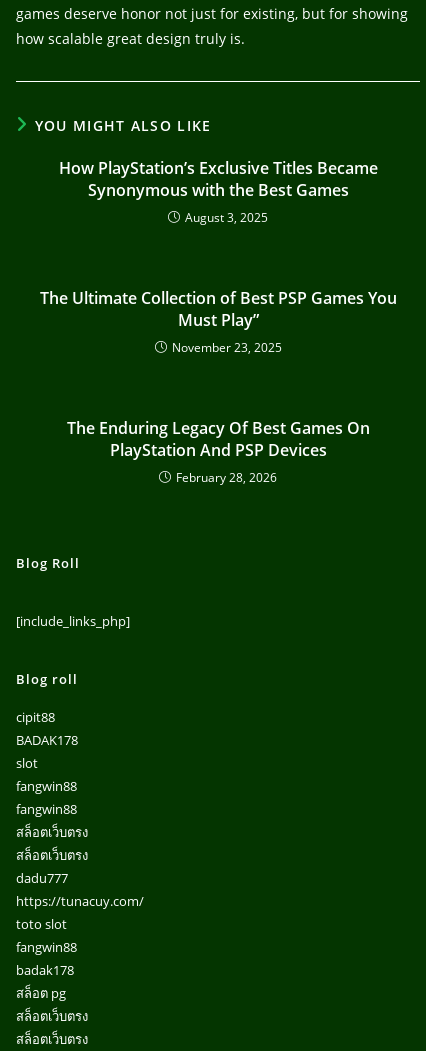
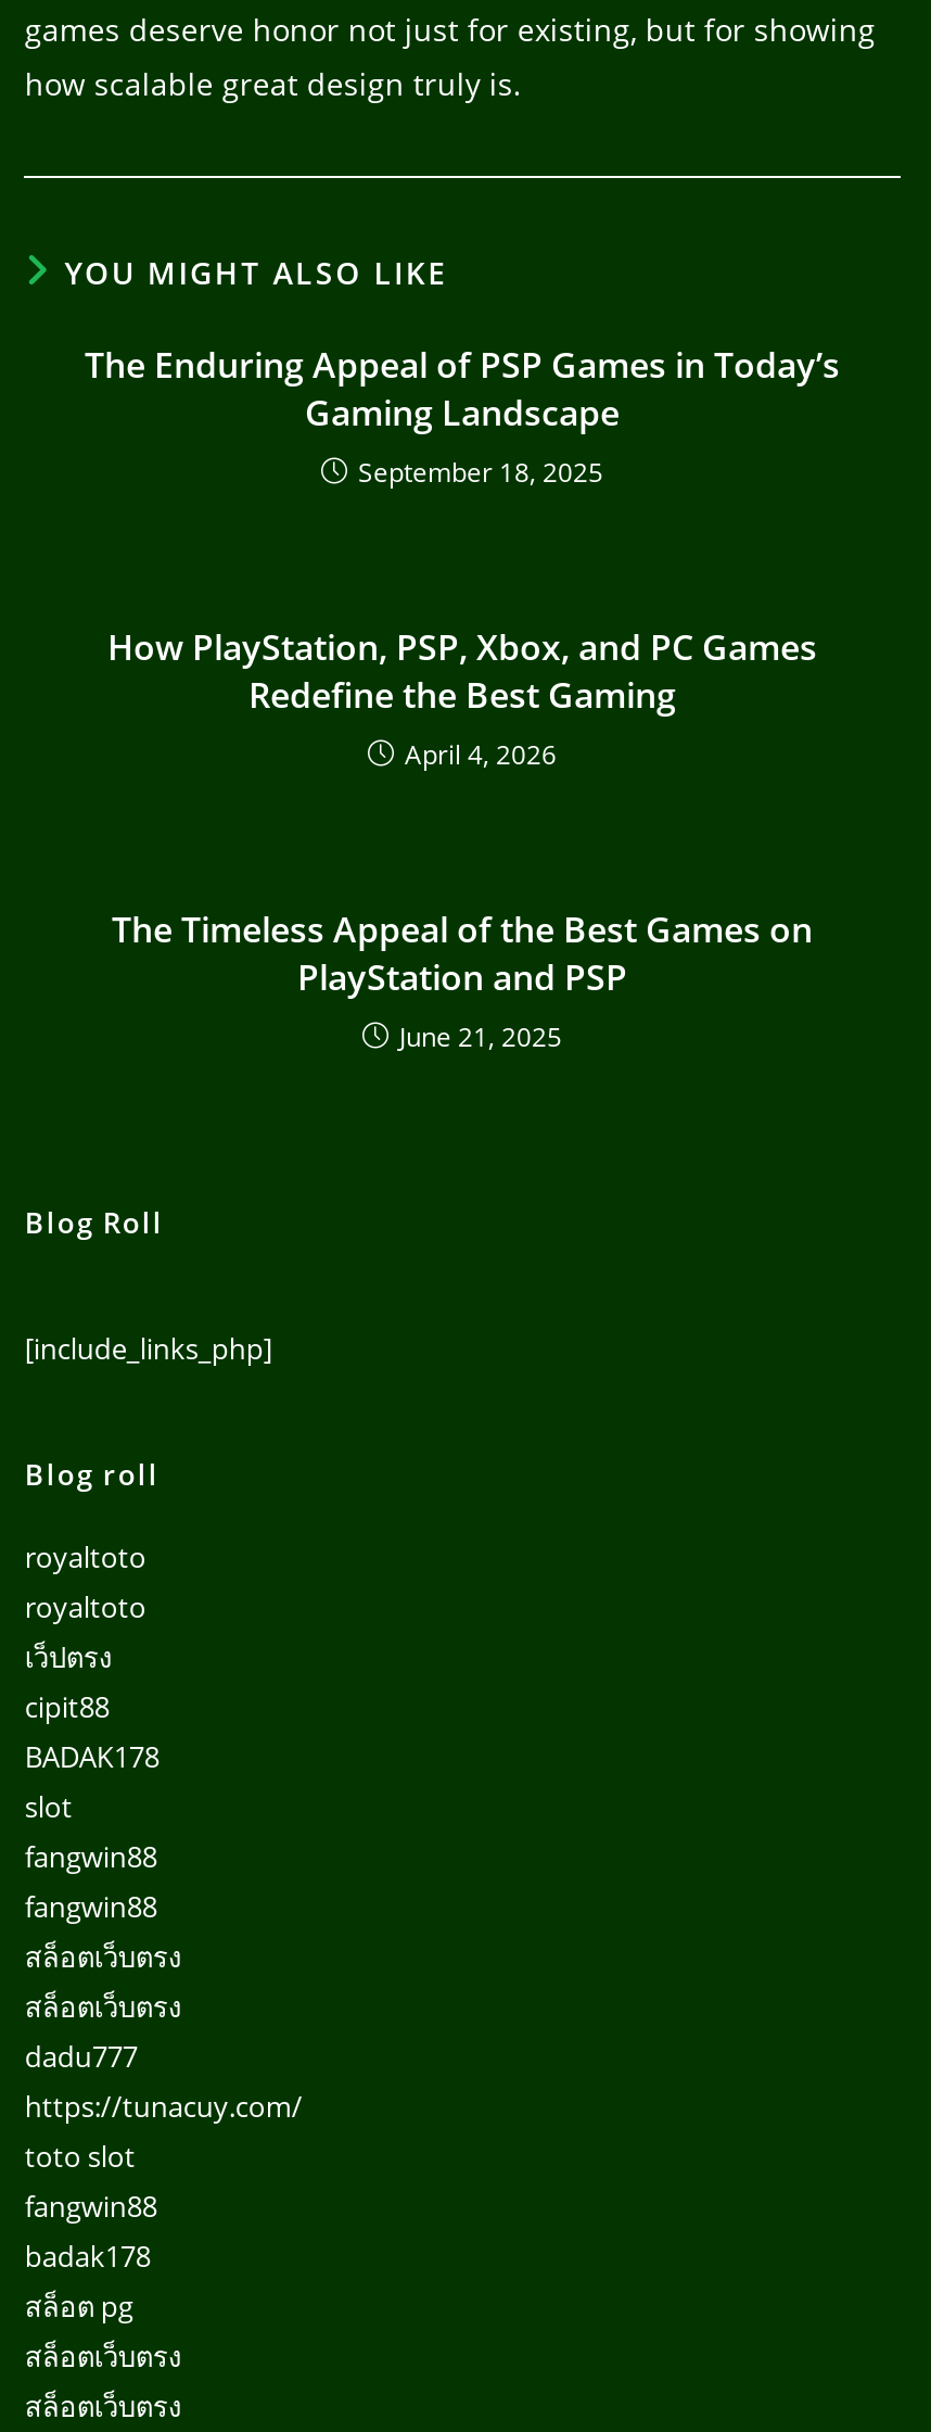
- How PlayStation’s Exclusive Titles Became
- Synonymous with the Best Games
- August 3, 2025
+ The Enduring Appeal of PSP Games in Today’s
+ Gaming Landscape
+ September 18, 2025

- The Ultimate Collection of Best PSP Games You
- Must Play”
- November 23, 2025
+ How PlayStation, PSP, Xbox, and PC Games
+ Redefine the Best Gaming
+ April 4, 2026

- The Enduring Legacy Of Best Games On
- PlayStation And PSP Devices
- February 28, 2026
+ The Timeless Appeal of the Best Games on
+ PlayStation and PSP
+ June 21, 2025

+ royaltoto
+ royaltoto
+ เว็ปตรง
